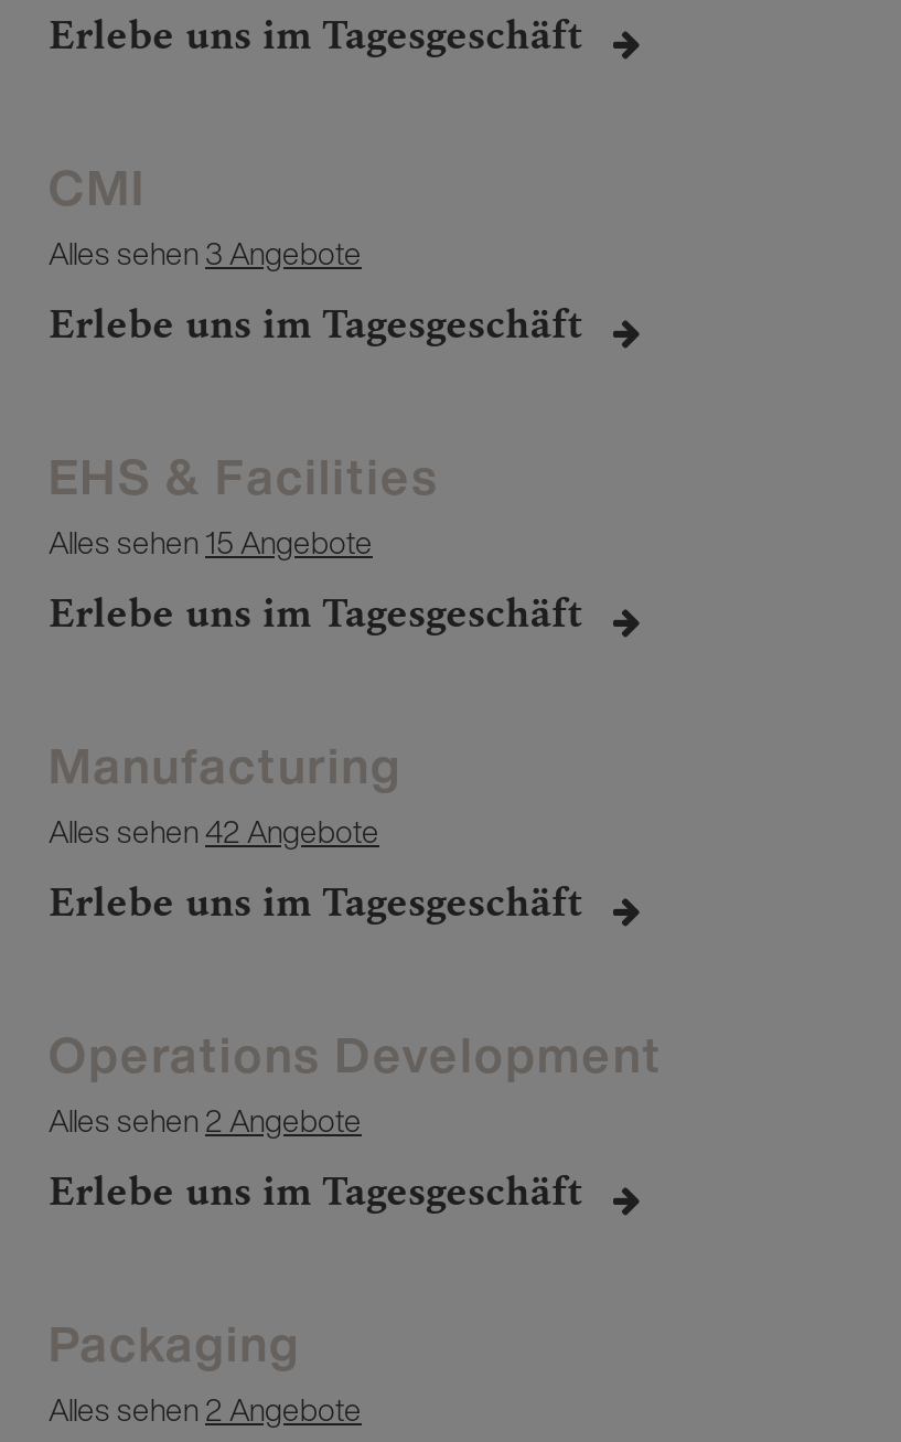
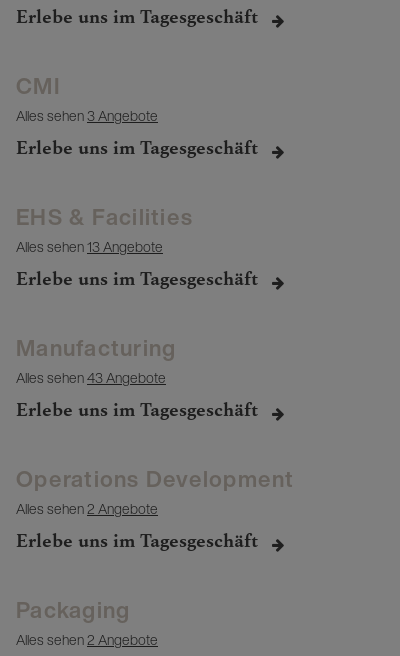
- Alles sehen 15 Angebote
+ Alles sehen 13 Angebote

- Alles sehen 42 Angebote
+ Alles sehen 43 Angebote
